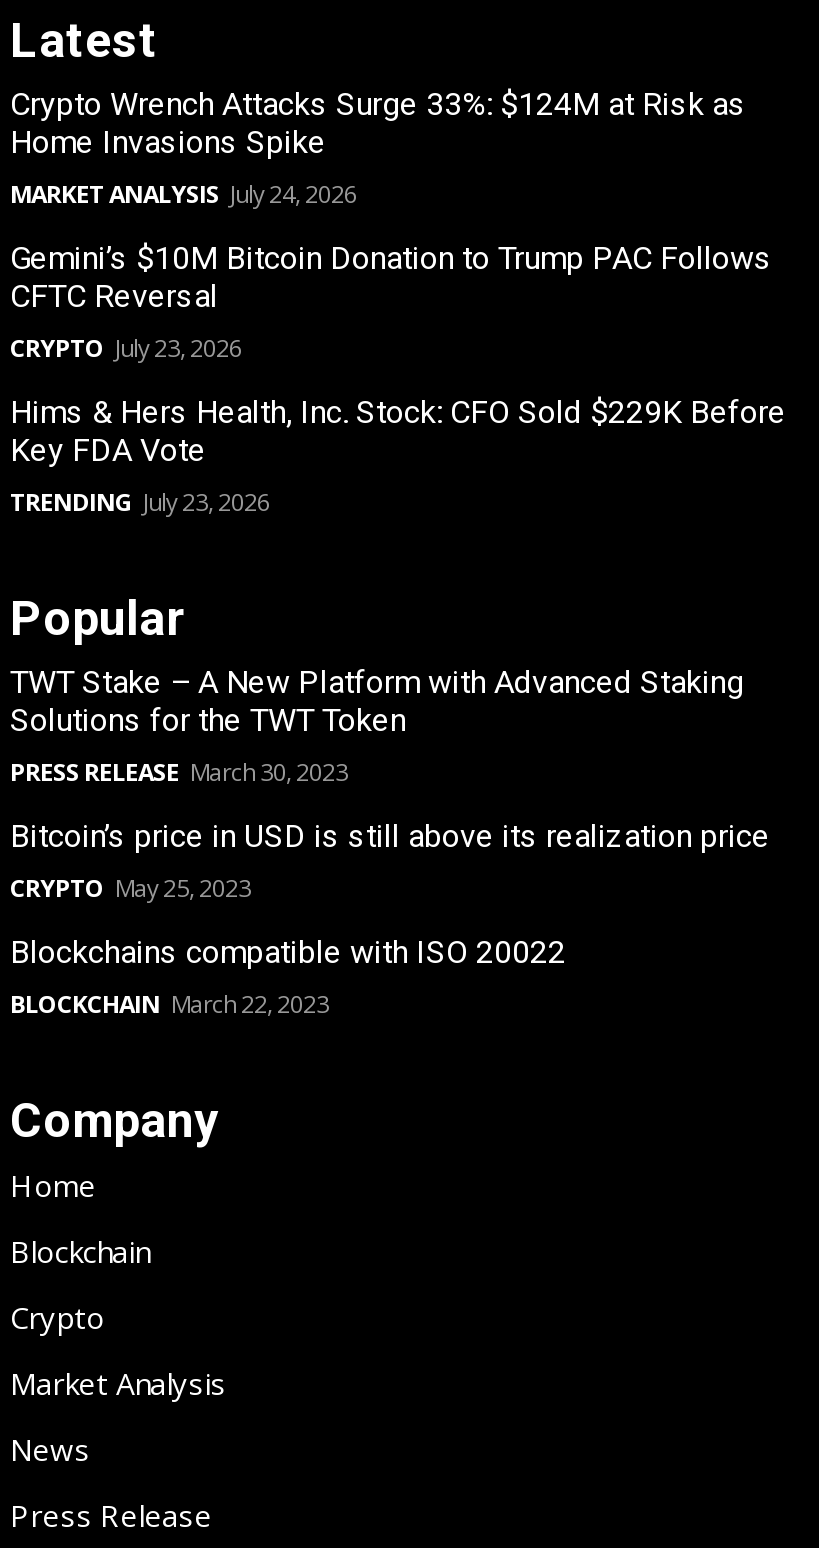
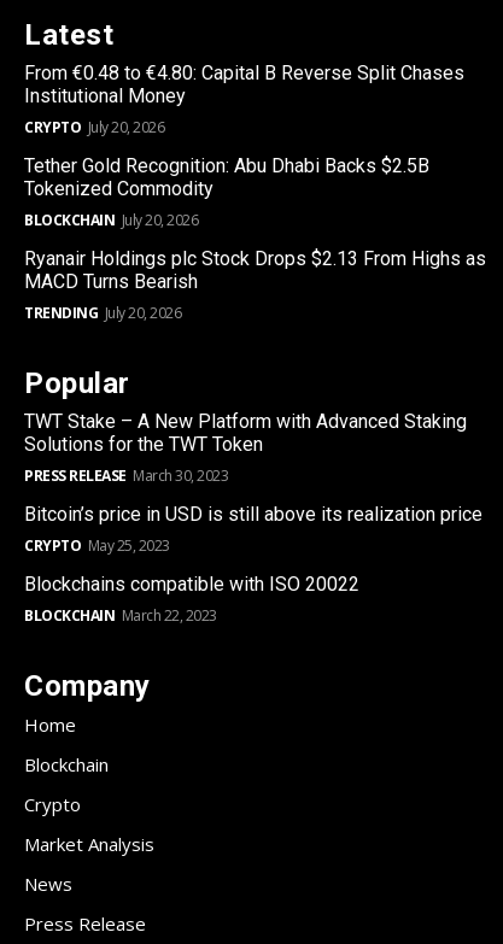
- Crypto Wrench Attacks Surge 33%: $124M at Risk as
- Home Invasions Spike
- MARKET ANALYSIS July 24, 2026
+ From €0.48 to €4.80: Capital B Reverse Split Chases
+ Institutional Money
+ CRYPTO July 20, 2026

- Gemini’s $10M Bitcoin Donation to Trump PAC Follows
- CFTC Reversal
- CRYPTO July 23, 2026
+ Tether Gold Recognition: Abu Dhabi Backs $2.5B
+ Tokenized Commodity
+ BLOCKCHAIN July 20, 2026

- Hims & Hers Health, Inc. Stock: CFO Sold $229K Before
- Key FDA Vote
- TRENDING July 23, 2026
+ Ryanair Holdings plc Stock Drops $2.13 From Highs as
+ MACD Turns Bearish
+ TRENDING July 20, 2026
